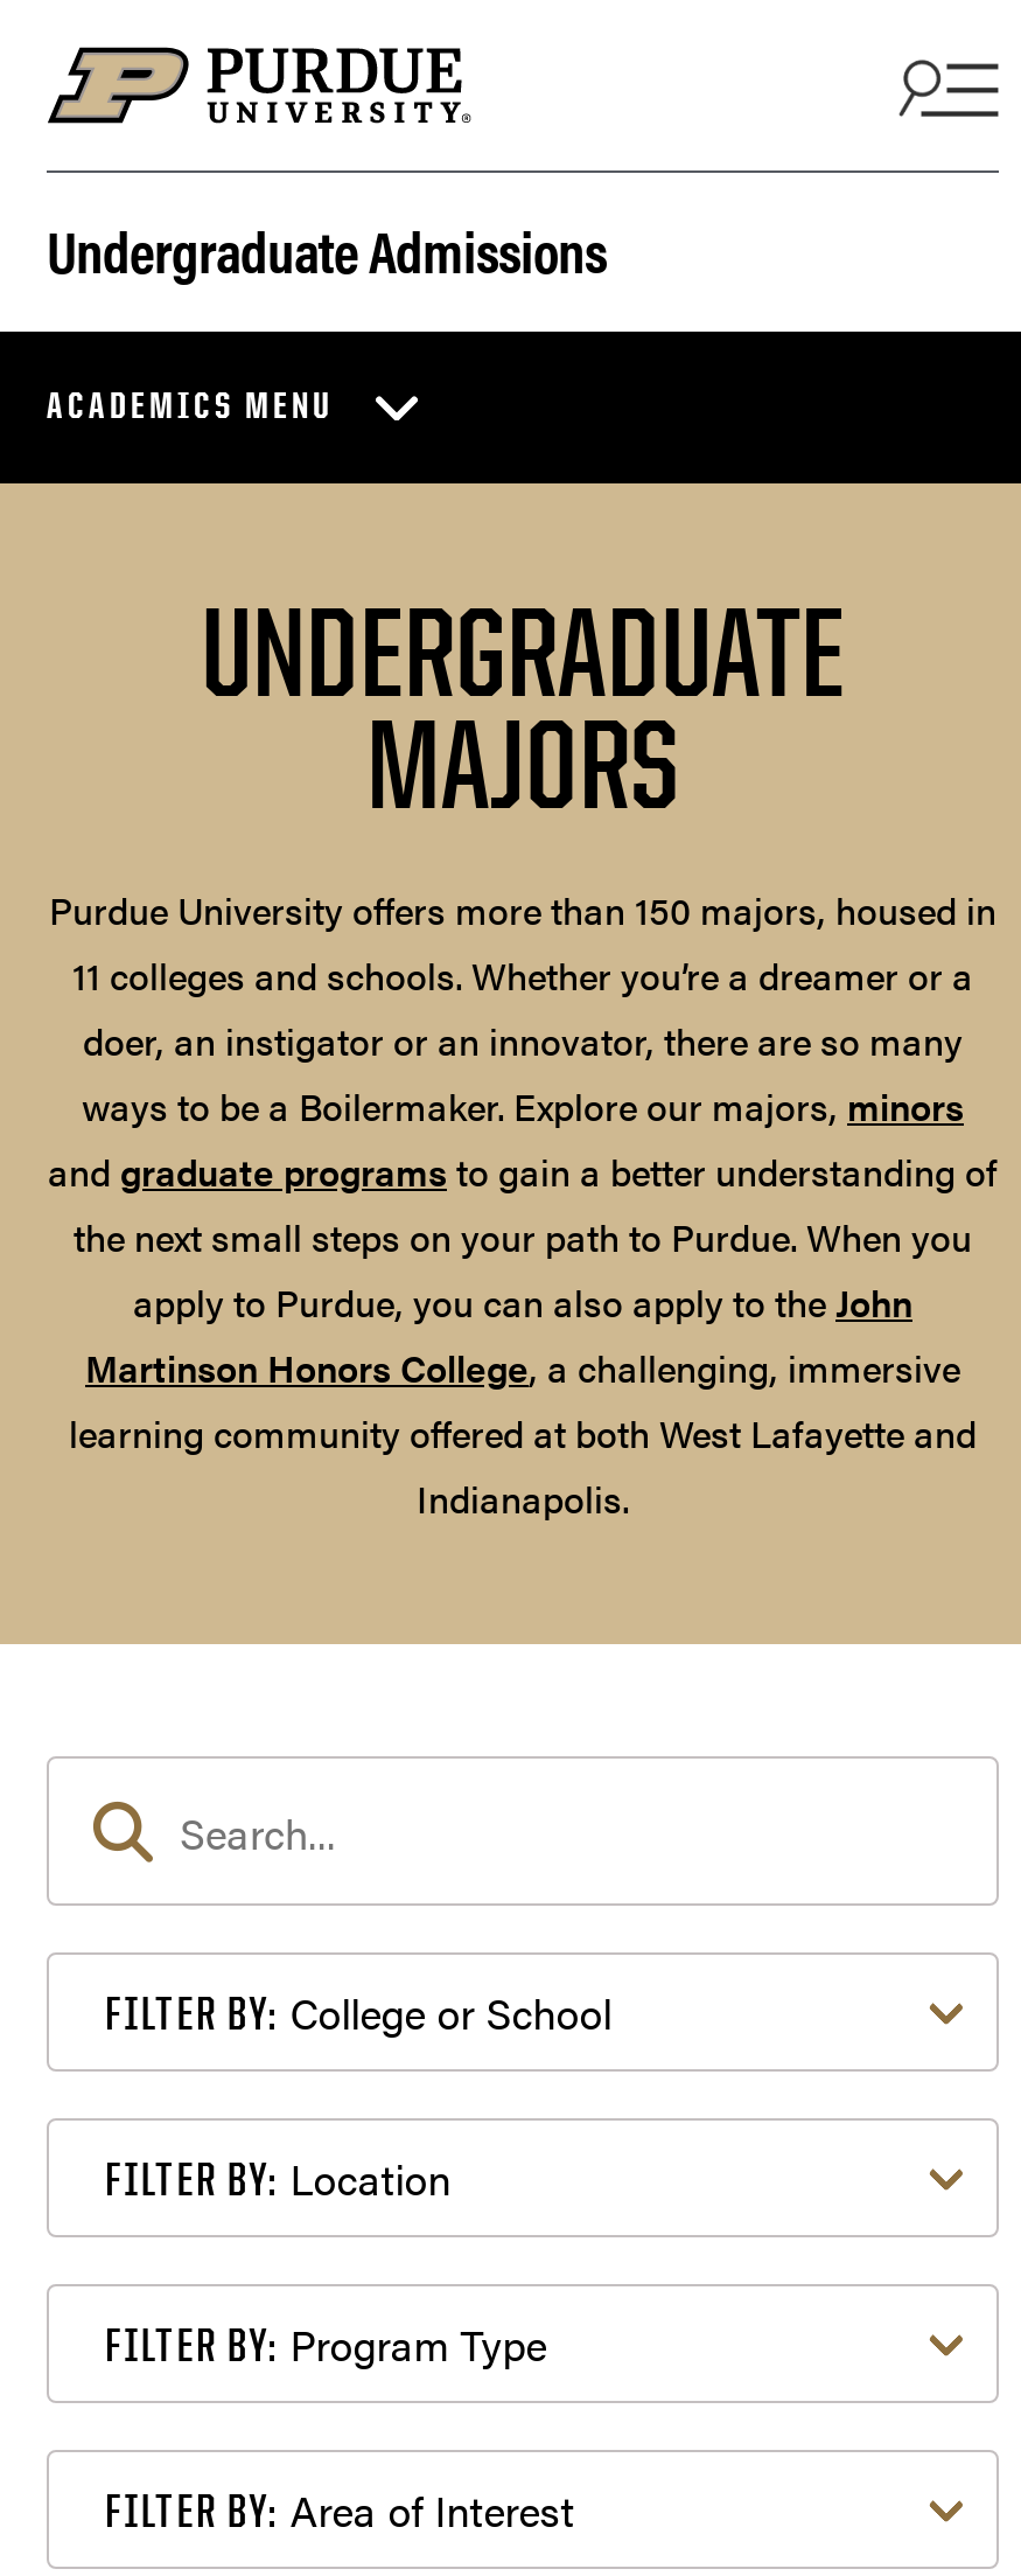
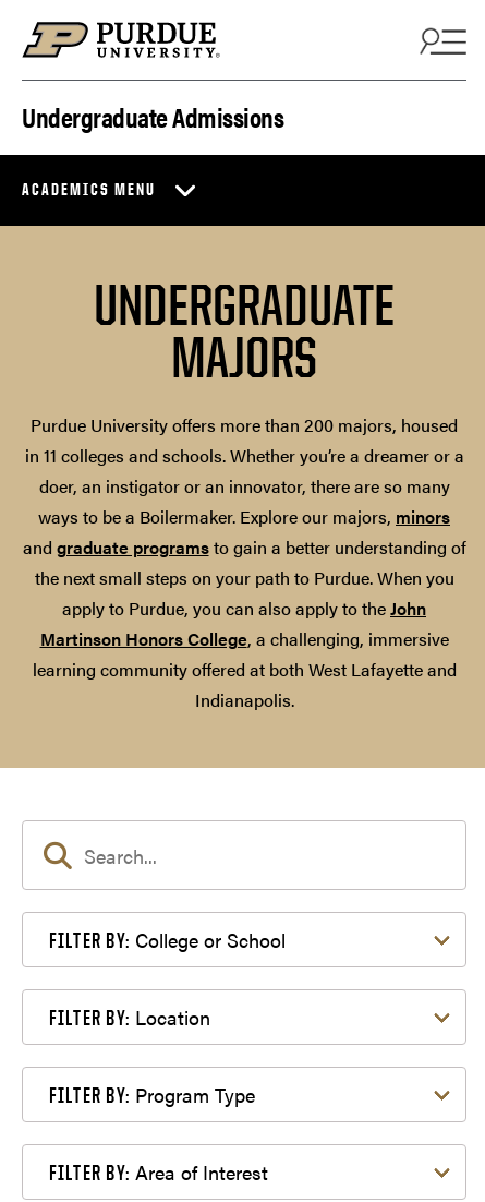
- Purdue University offers more than 150 majors, housed in
- 11 colleges and schools. Whether you’re a dreamer or a
+ Purdue University offers more than 200 majors, housed
+ in 11 colleges and schools. Whether you’re a dreamer or a
